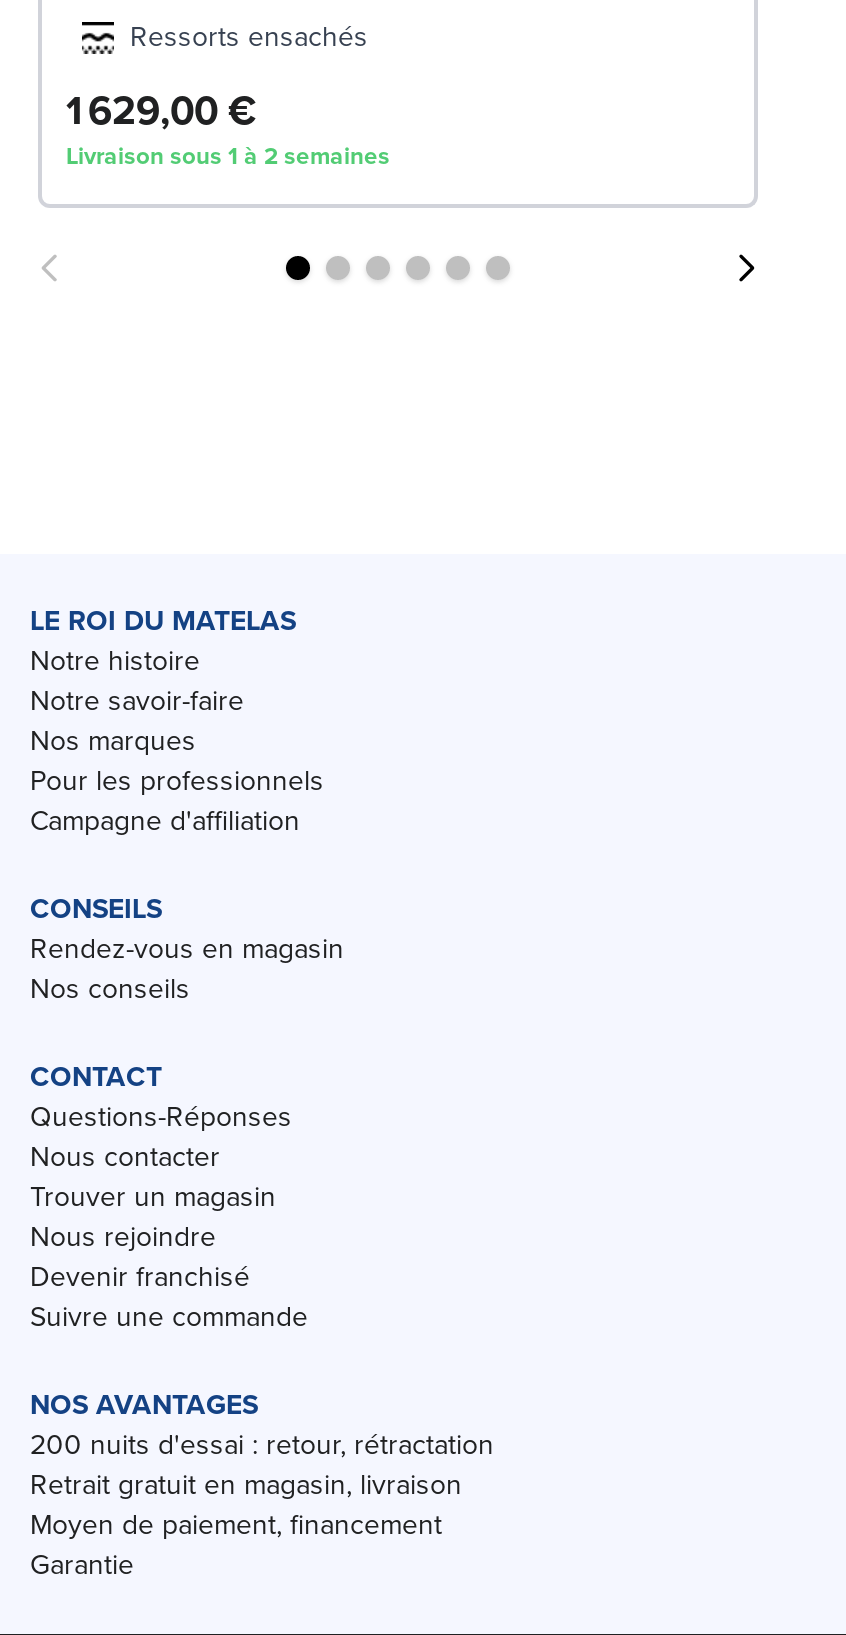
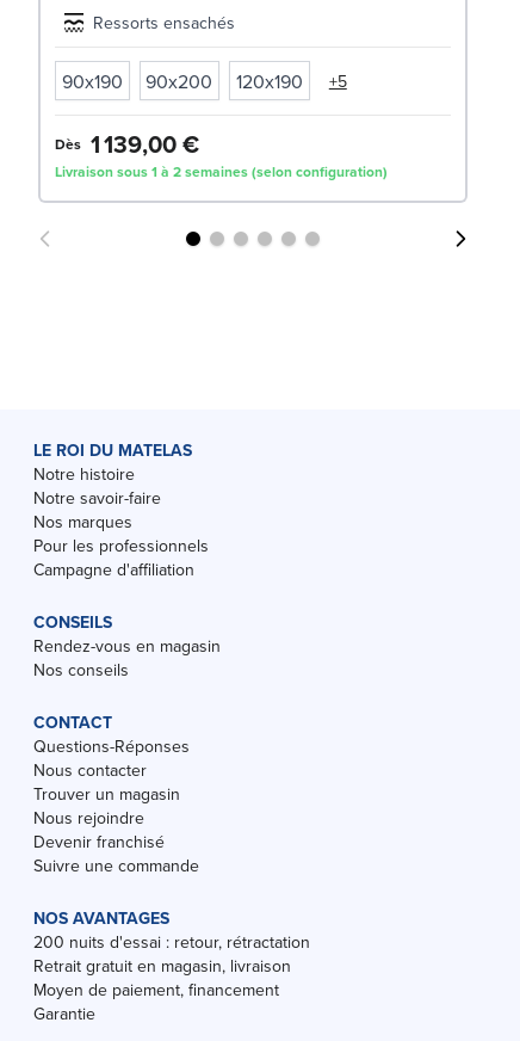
- 1 629,00 €
- Livraison sous 1 à 2 semaines
+ 90x190
+ 90x200
+ 120x190
+ +5
+ Dès 1 139,00 €
+ Livraison sous 1 à 2 semaines (selon configuration)
